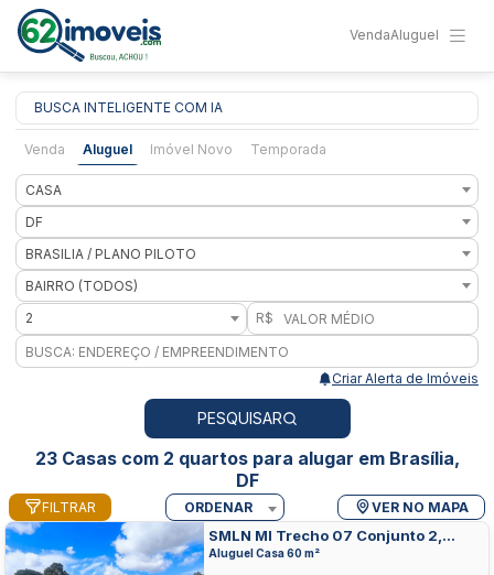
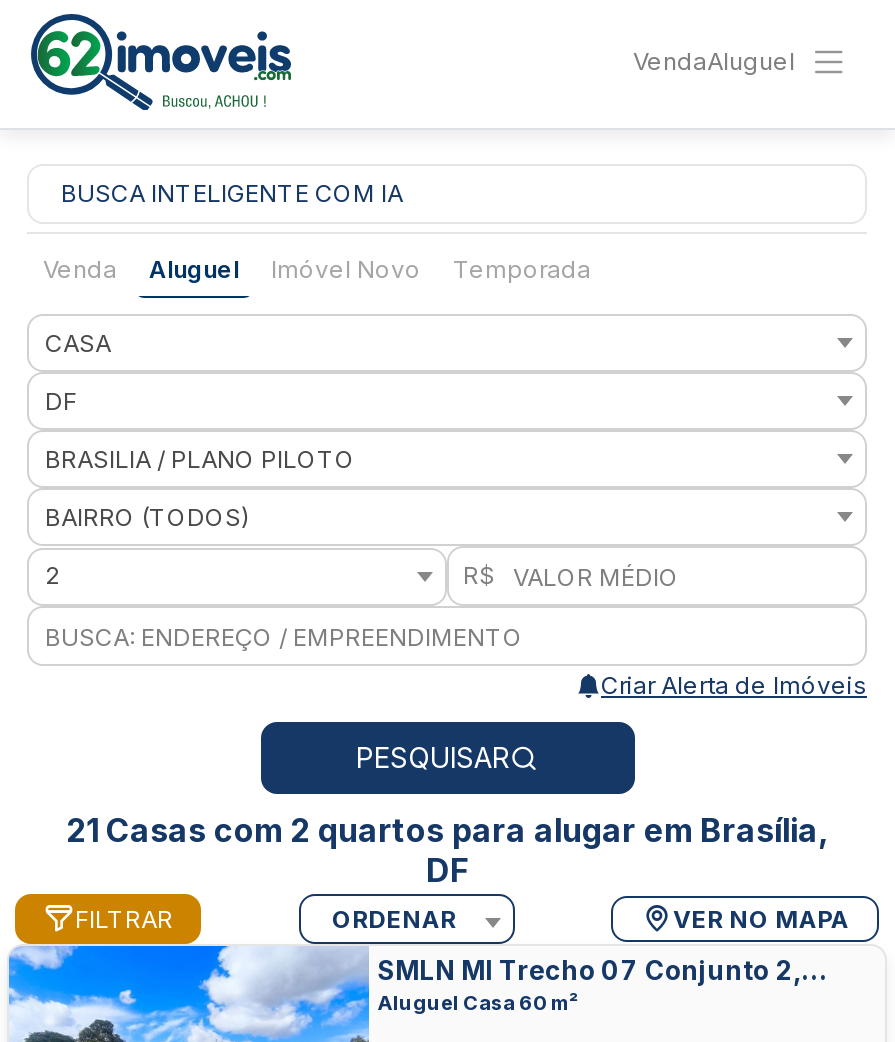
- 23 Casas com 2 quartos para alugar em Brasília,
+ 21 Casas com 2 quartos para alugar em Brasília,
